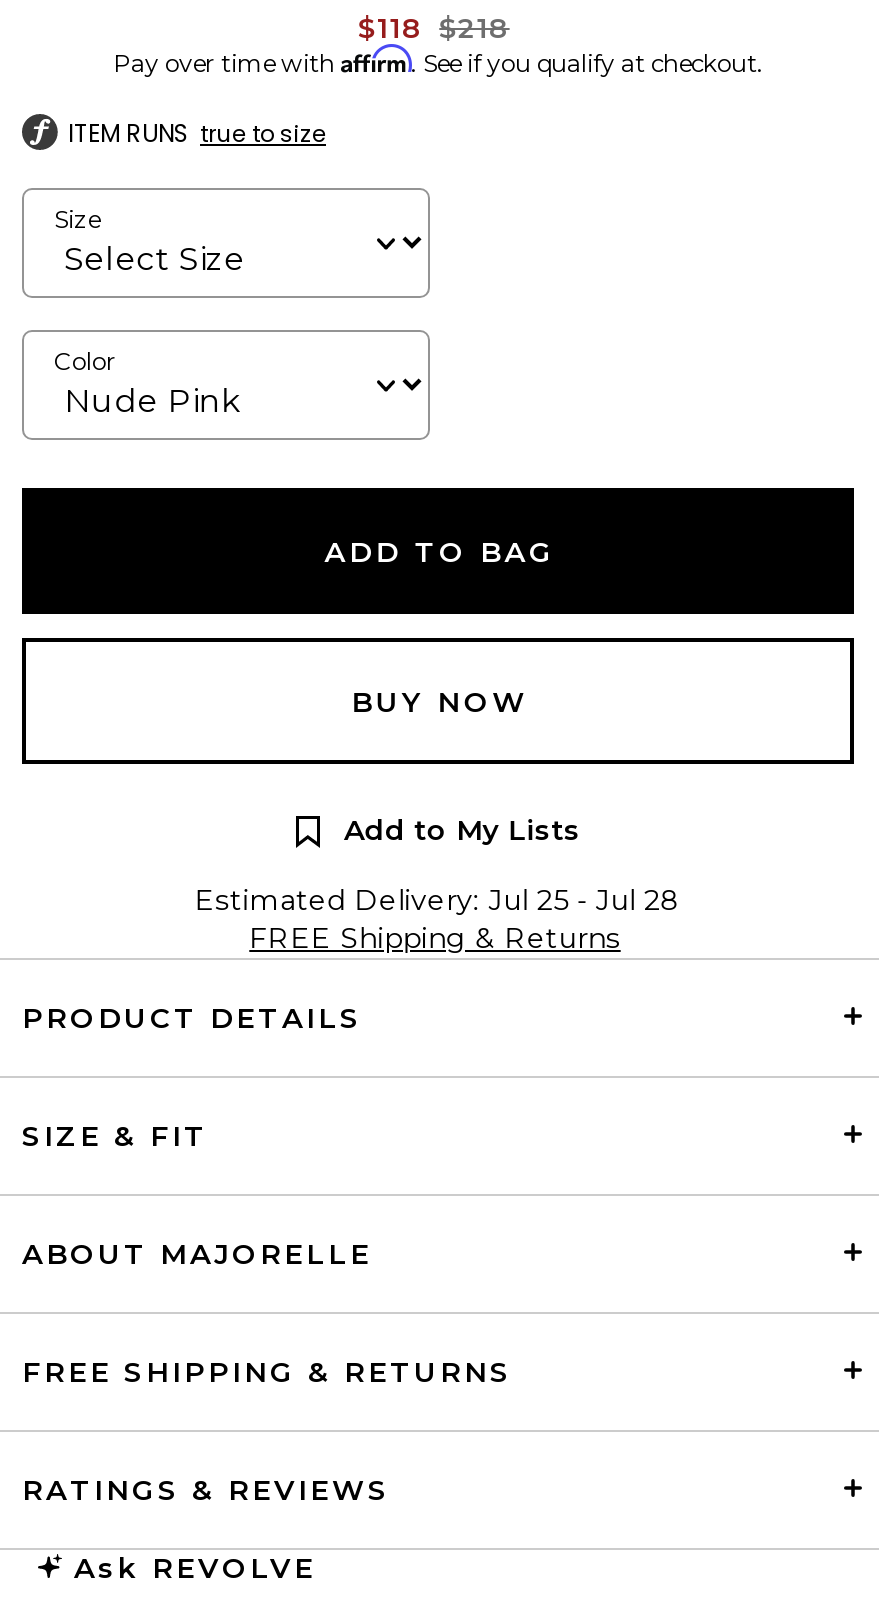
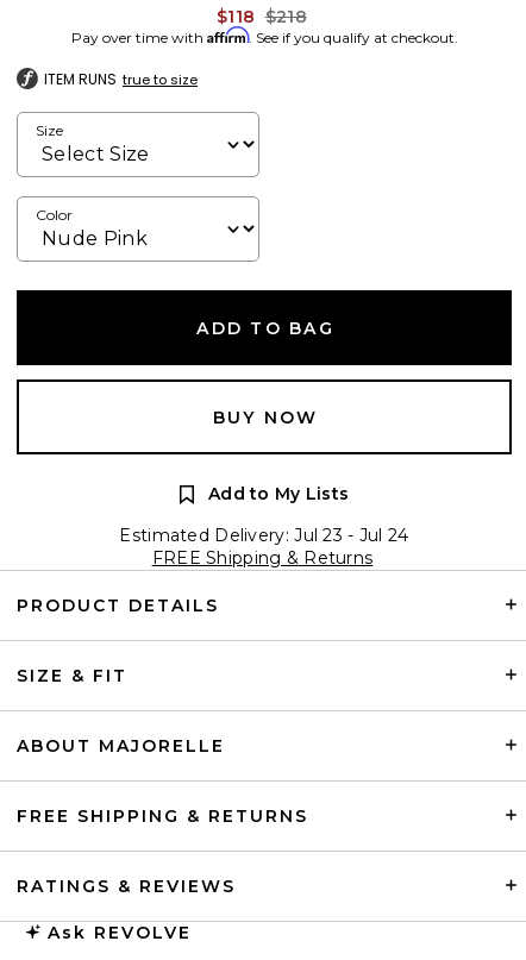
- Estimated Delivery: Jul 25 - Jul 28
+ Estimated Delivery: Jul 23 - Jul 24
